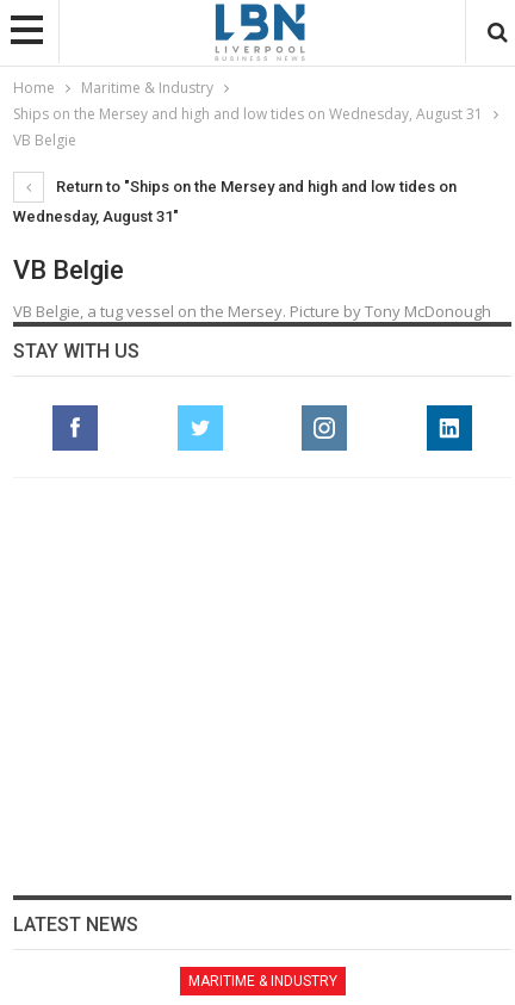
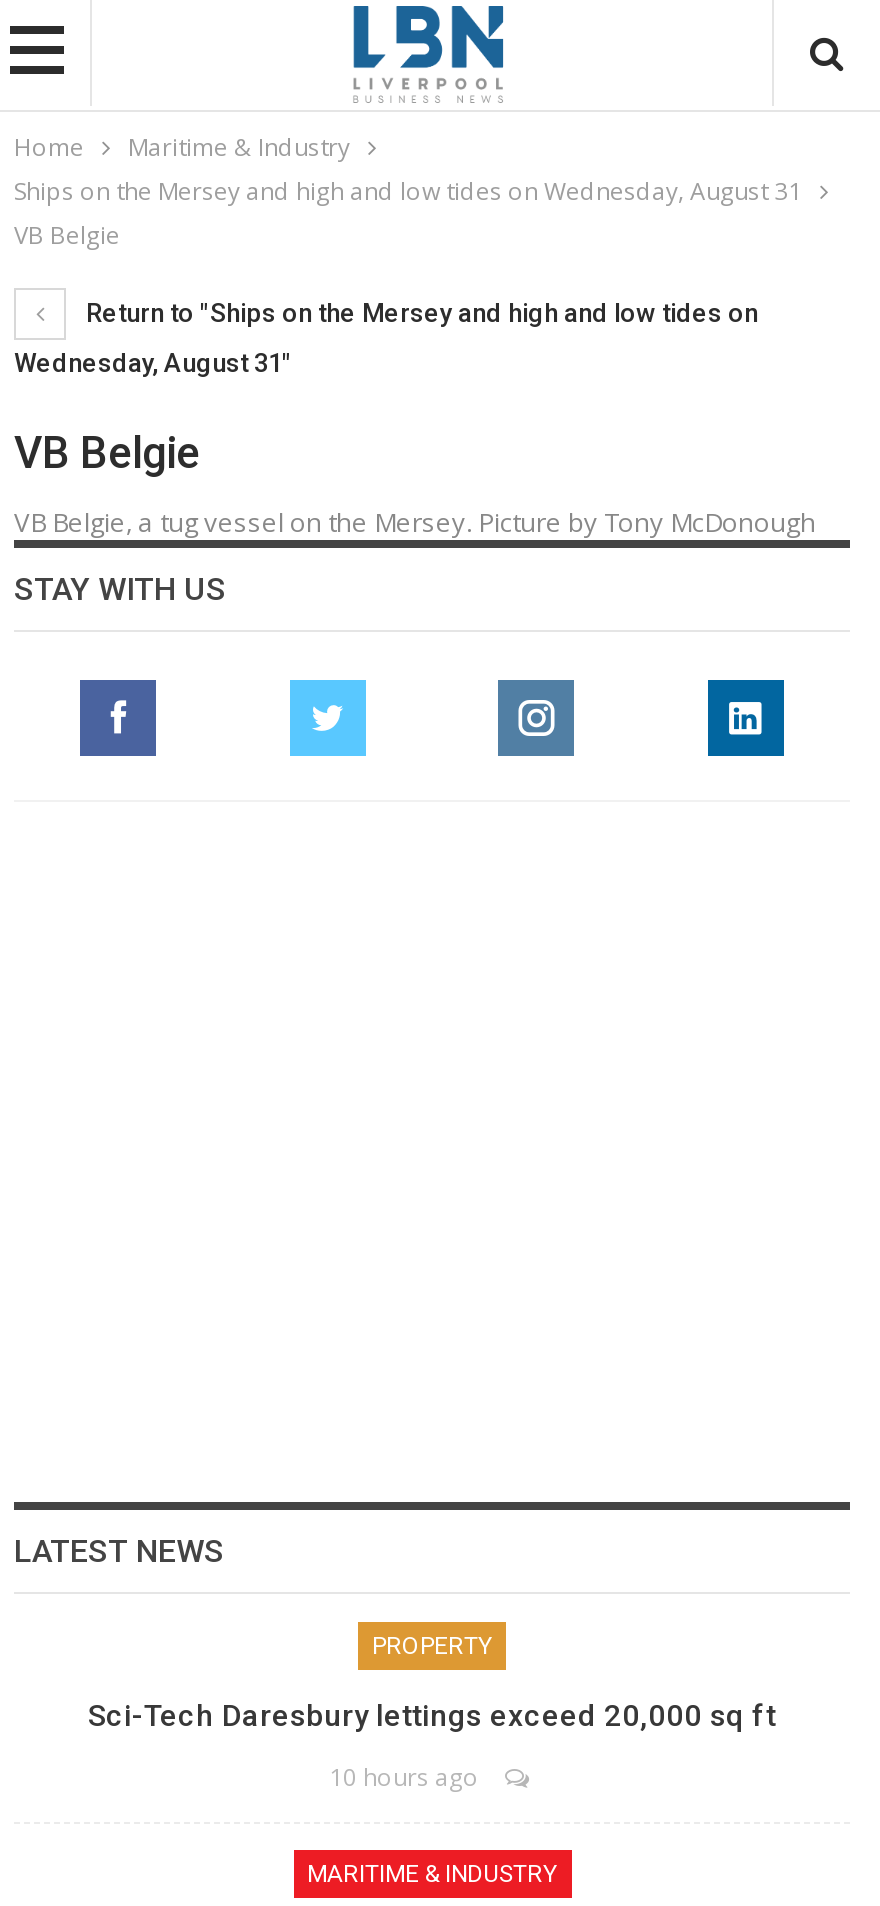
+ PROPERTY
+ Sci-Tech Daresbury lettings exceed 20,000 sq ft
+ 10 hours ago
